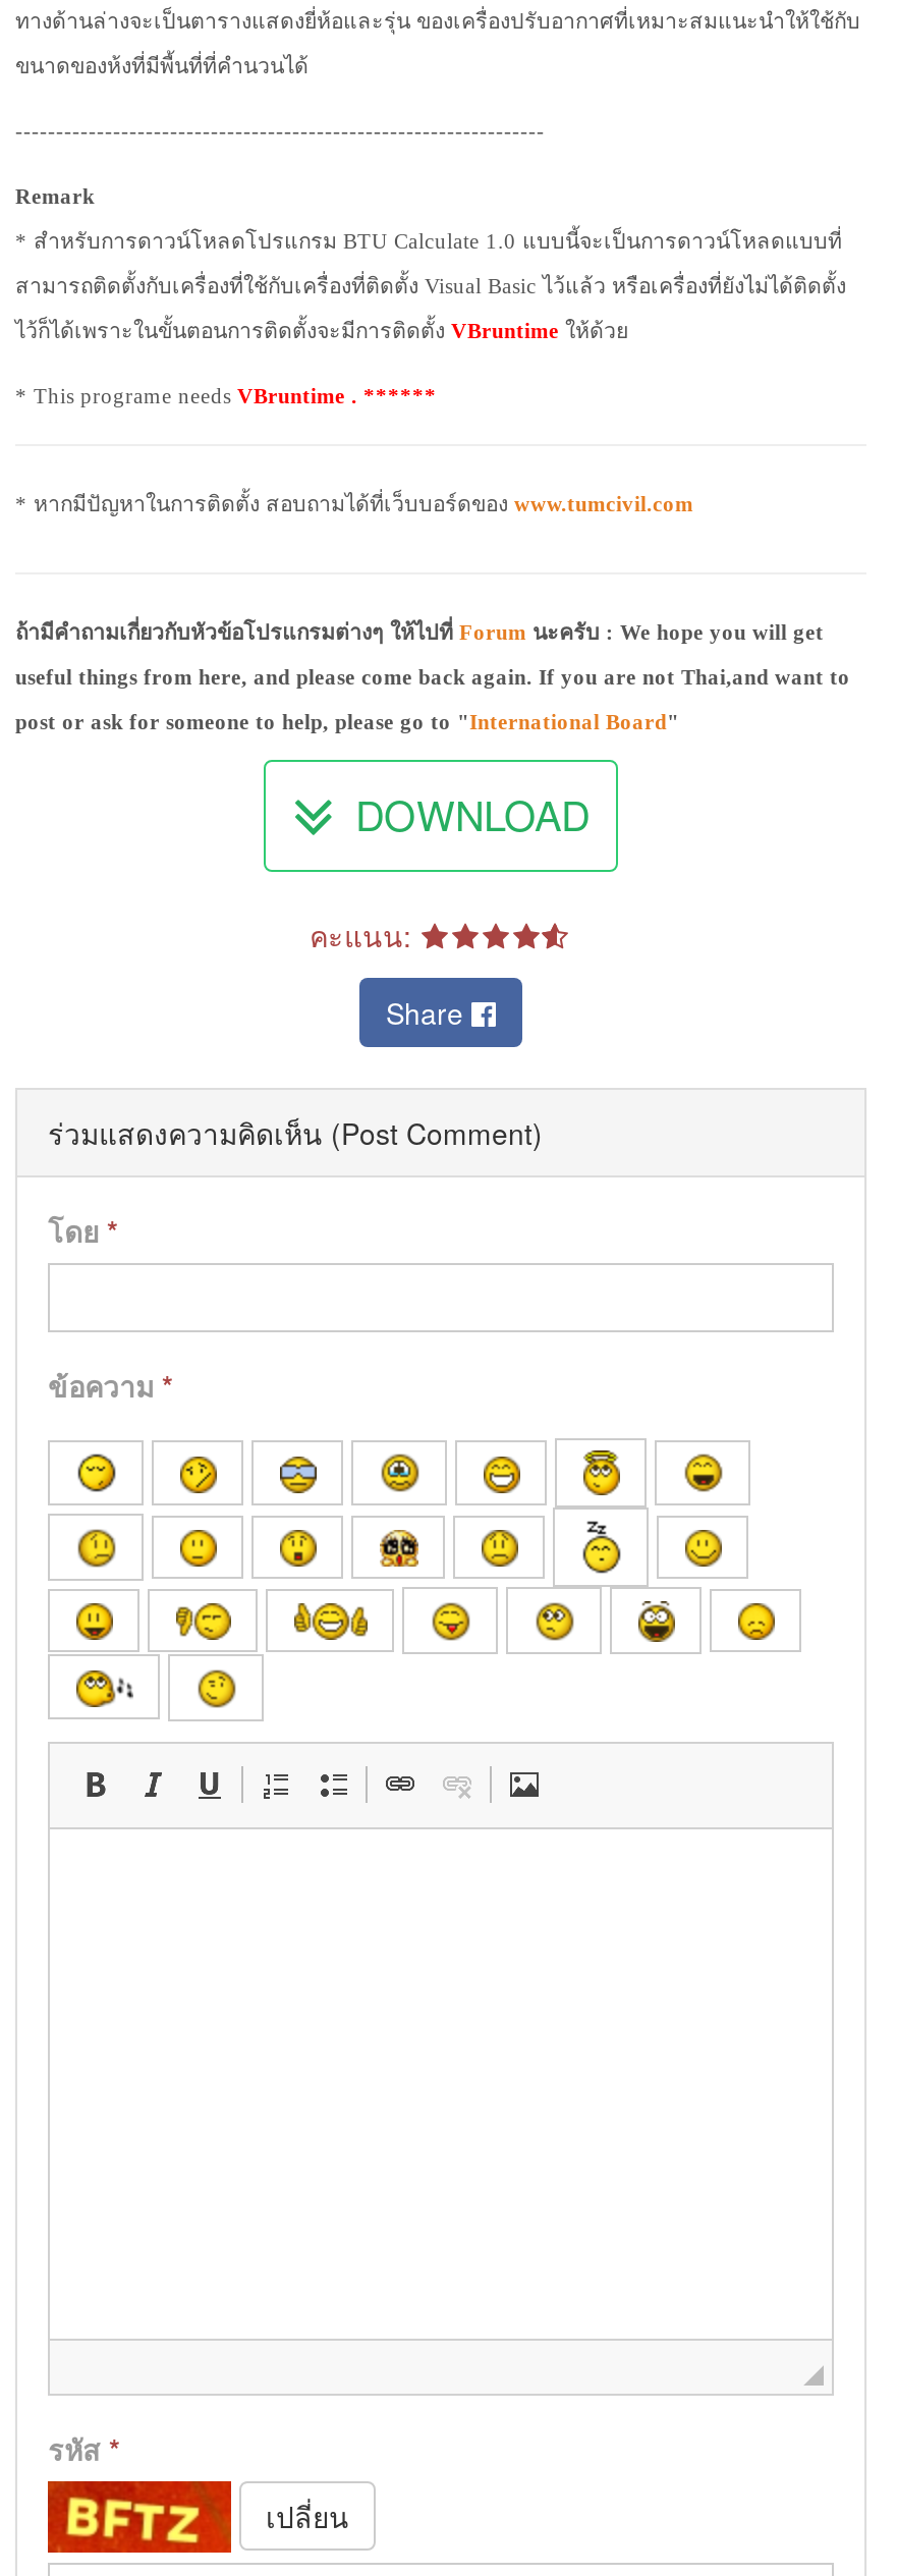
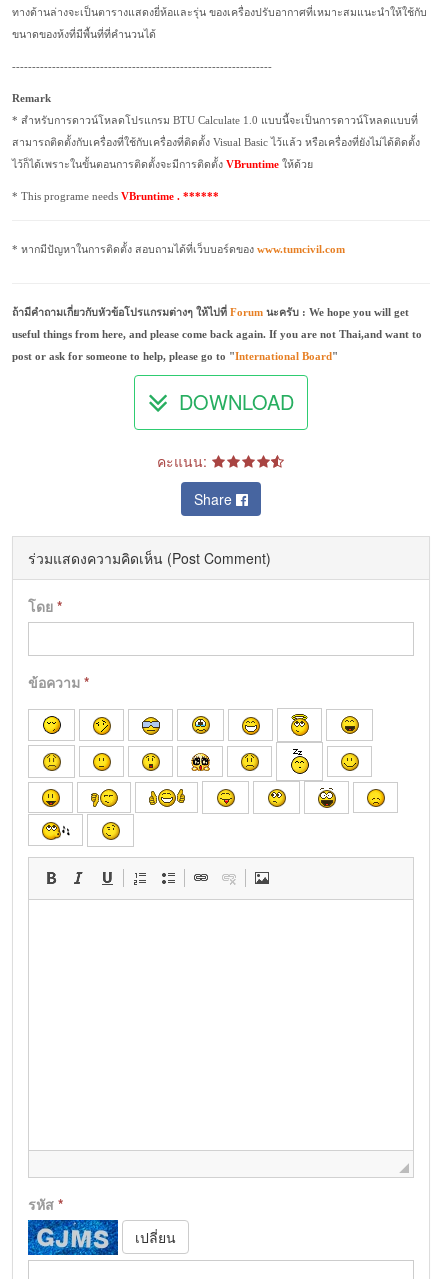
- [image]
+ [image]
